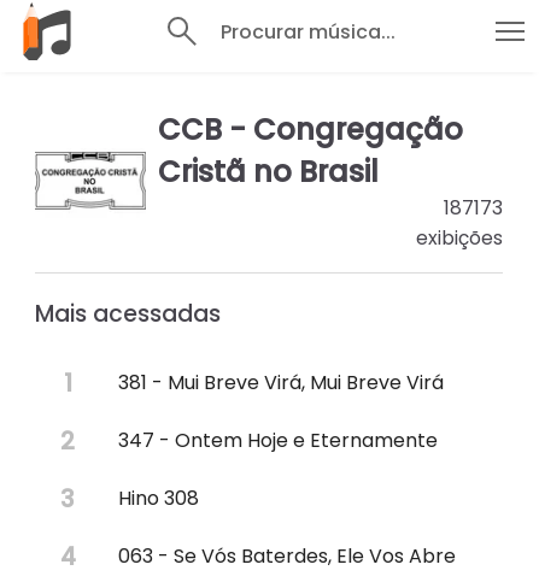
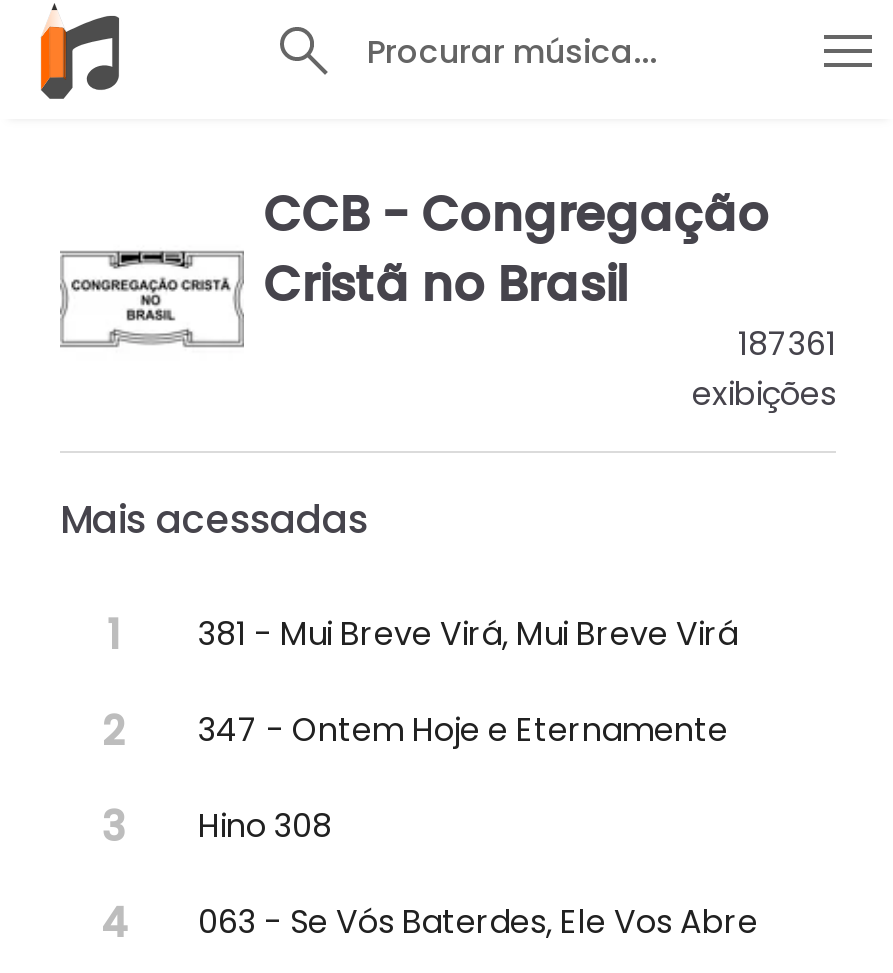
- 187173
+ 187361
